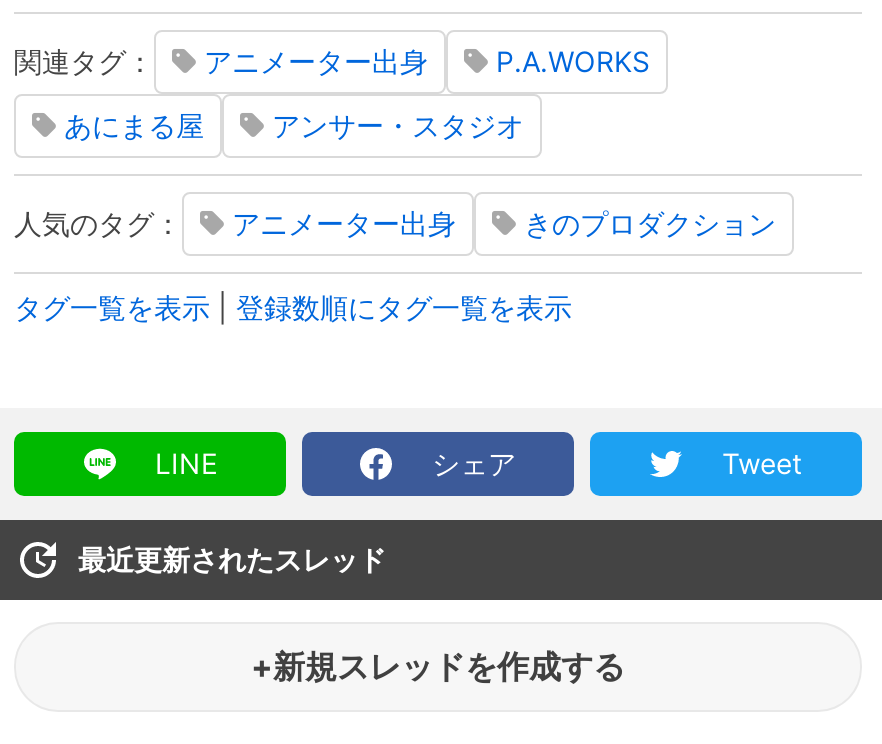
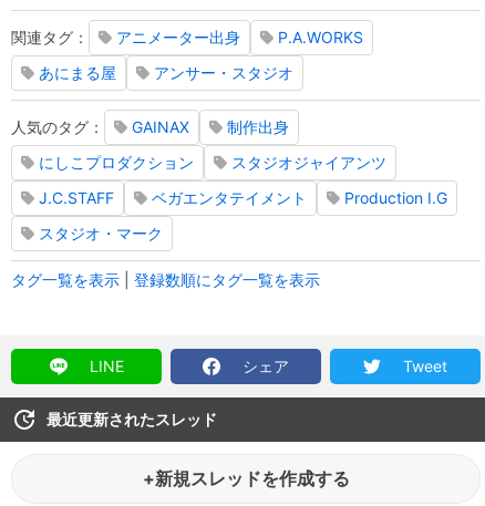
- アニメーター出身
- きのプロダクション
+ GAINAX
+ 制作出身
+ にしこプロダクション
+ スタジオジャイアンツ
+ J.C.STAFF
+ ベガエンタテイメント
+ Production I.G
+ スタジオ・マーク
